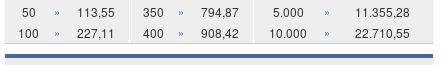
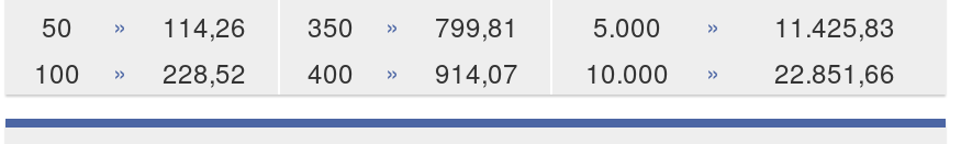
- 113,55
+ 114,26

- 794,87
+ 799,81

- 11.355,28
+ 11.425,83

- 227,11
+ 228,52

- 908,42
+ 914,07

- 22.710,55
+ 22.851,66
